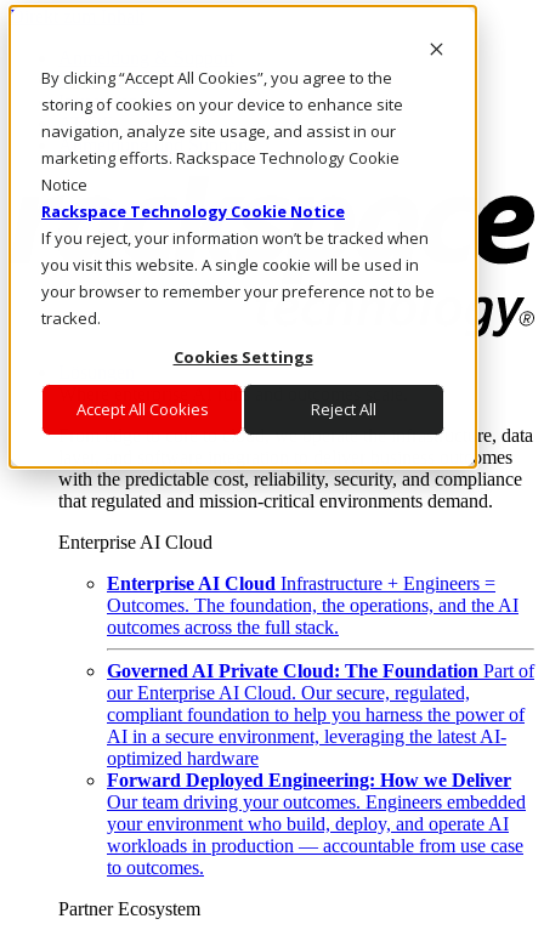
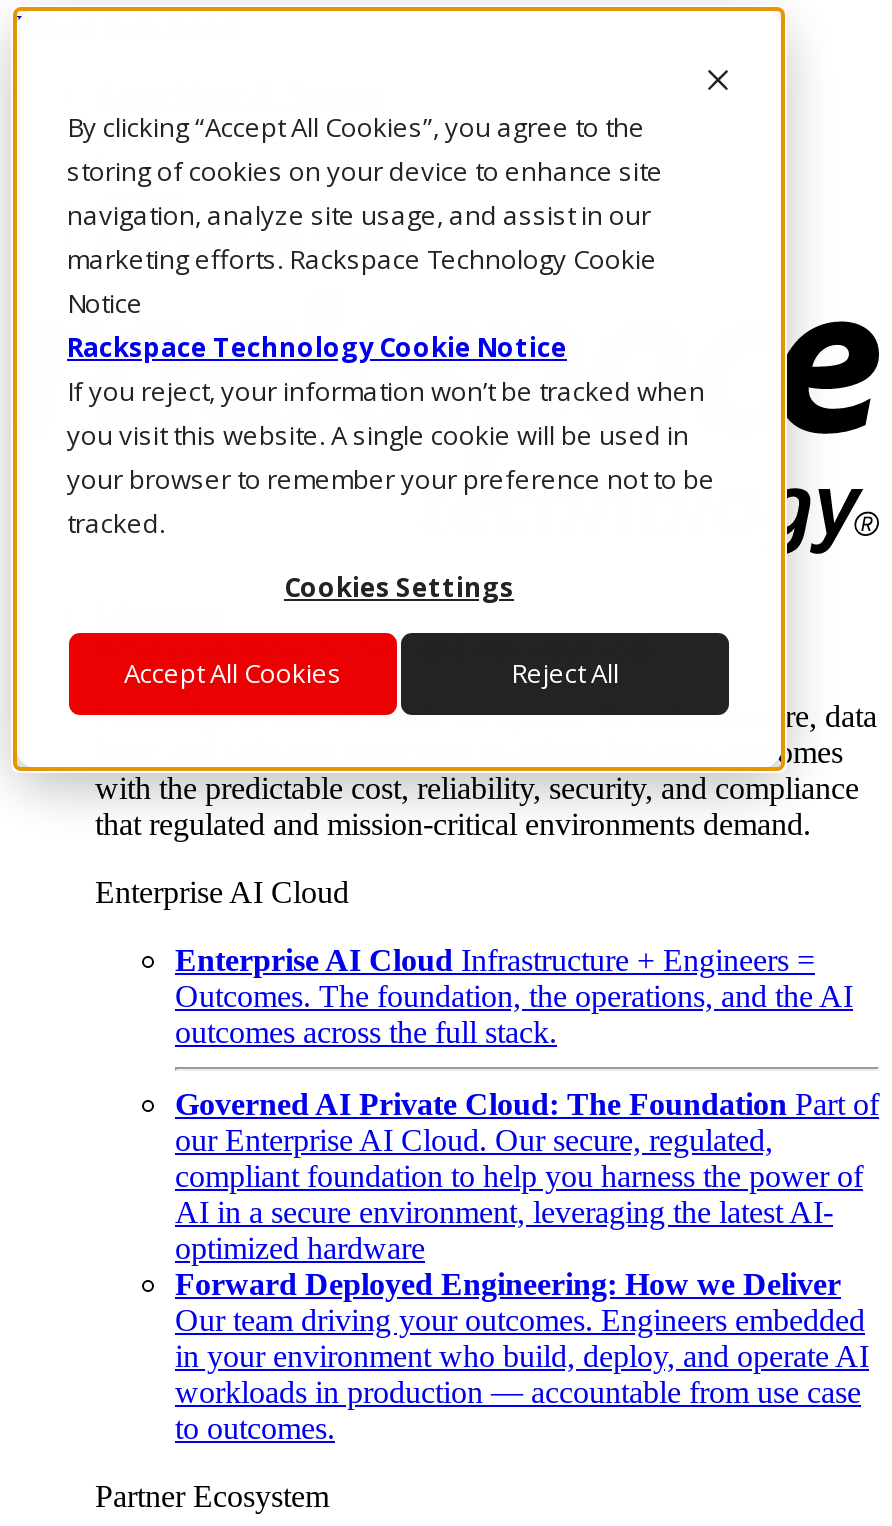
- your environment who build, deploy, and operate AI
+ in your environment who build, deploy, and operate AI
